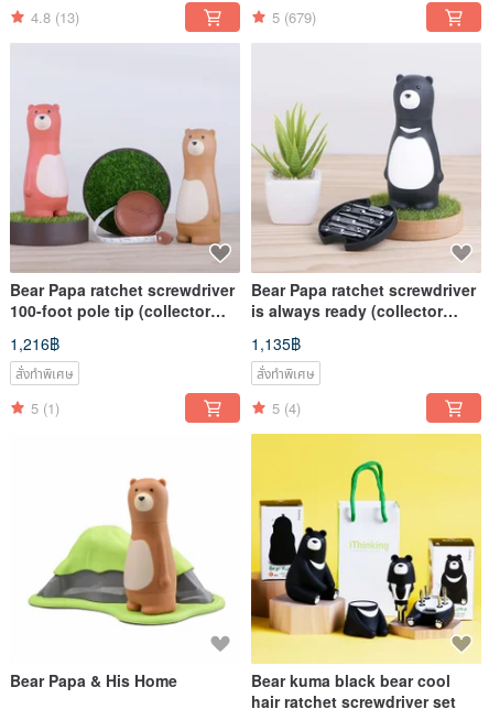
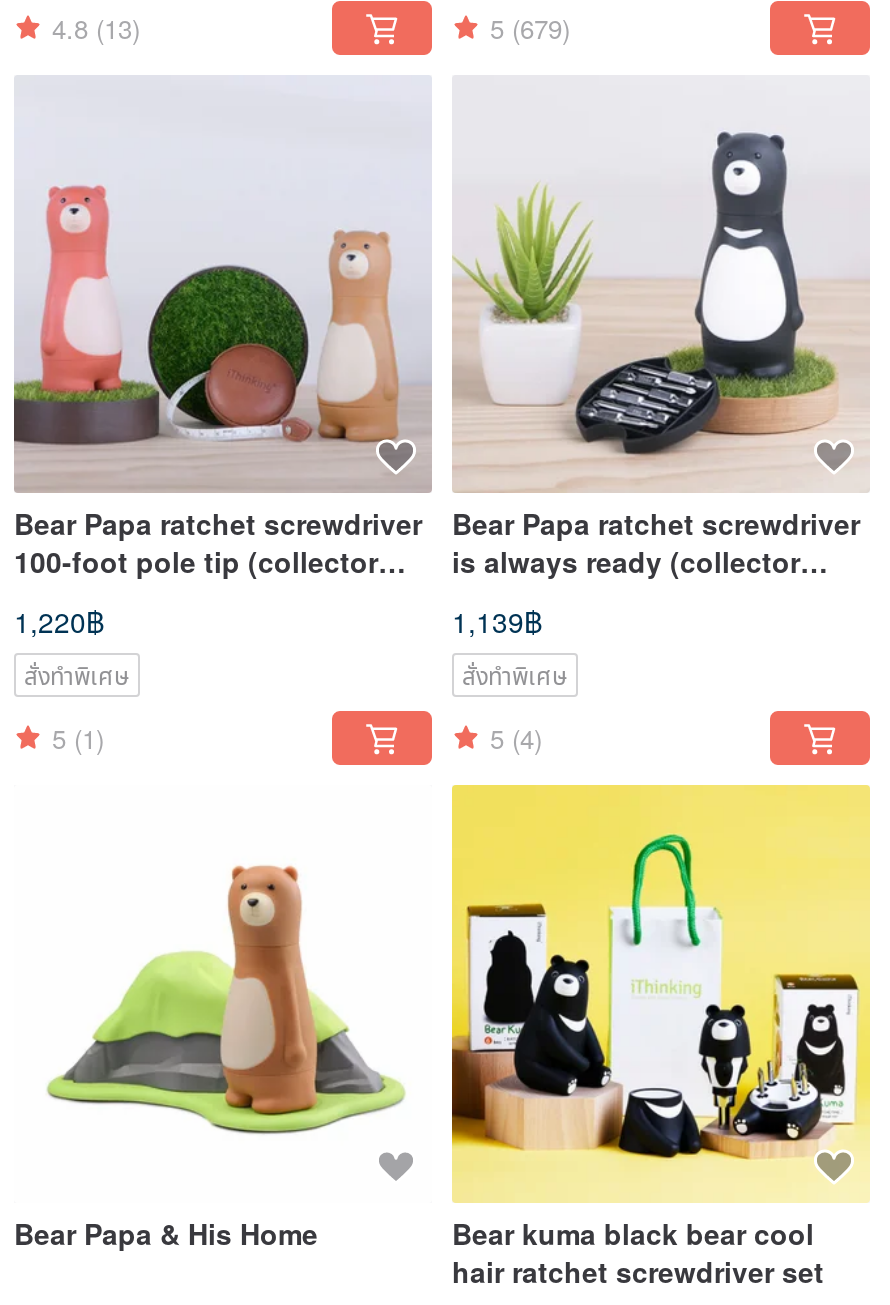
- 1,216฿
+ 1,220฿

- 1,135฿
+ 1,139฿
